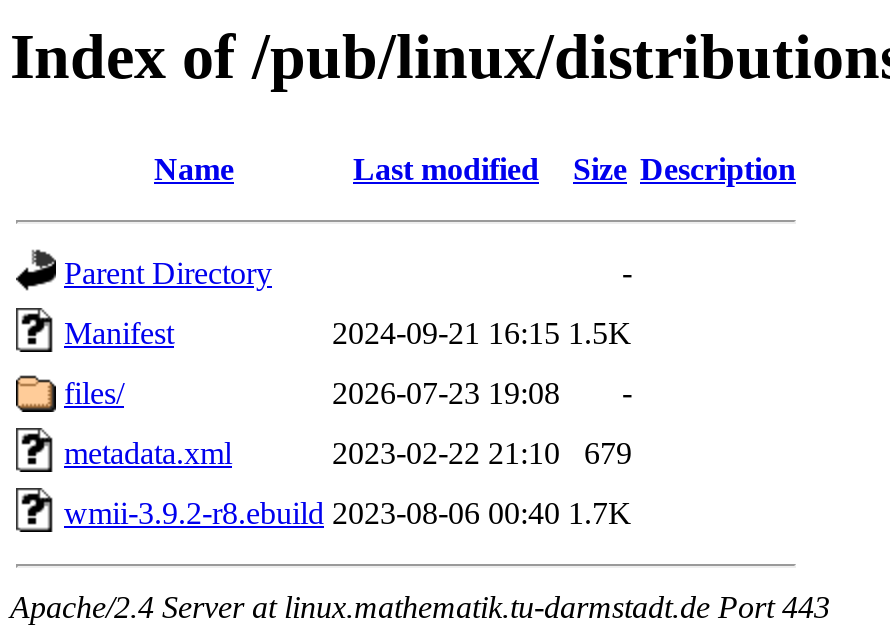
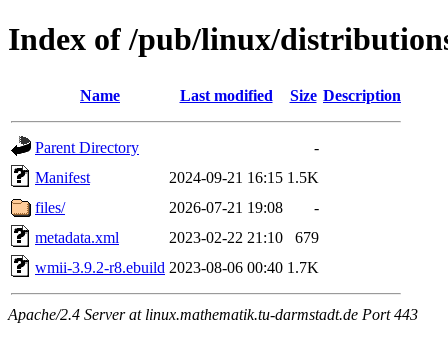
- 2026-07-23 19:08
+ 2026-07-21 19:08
